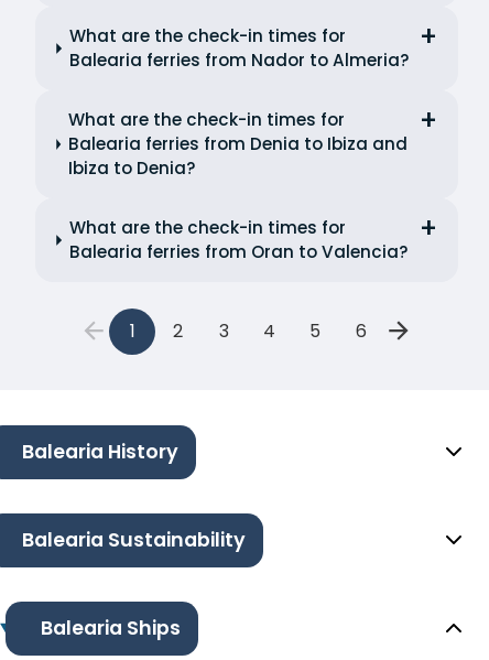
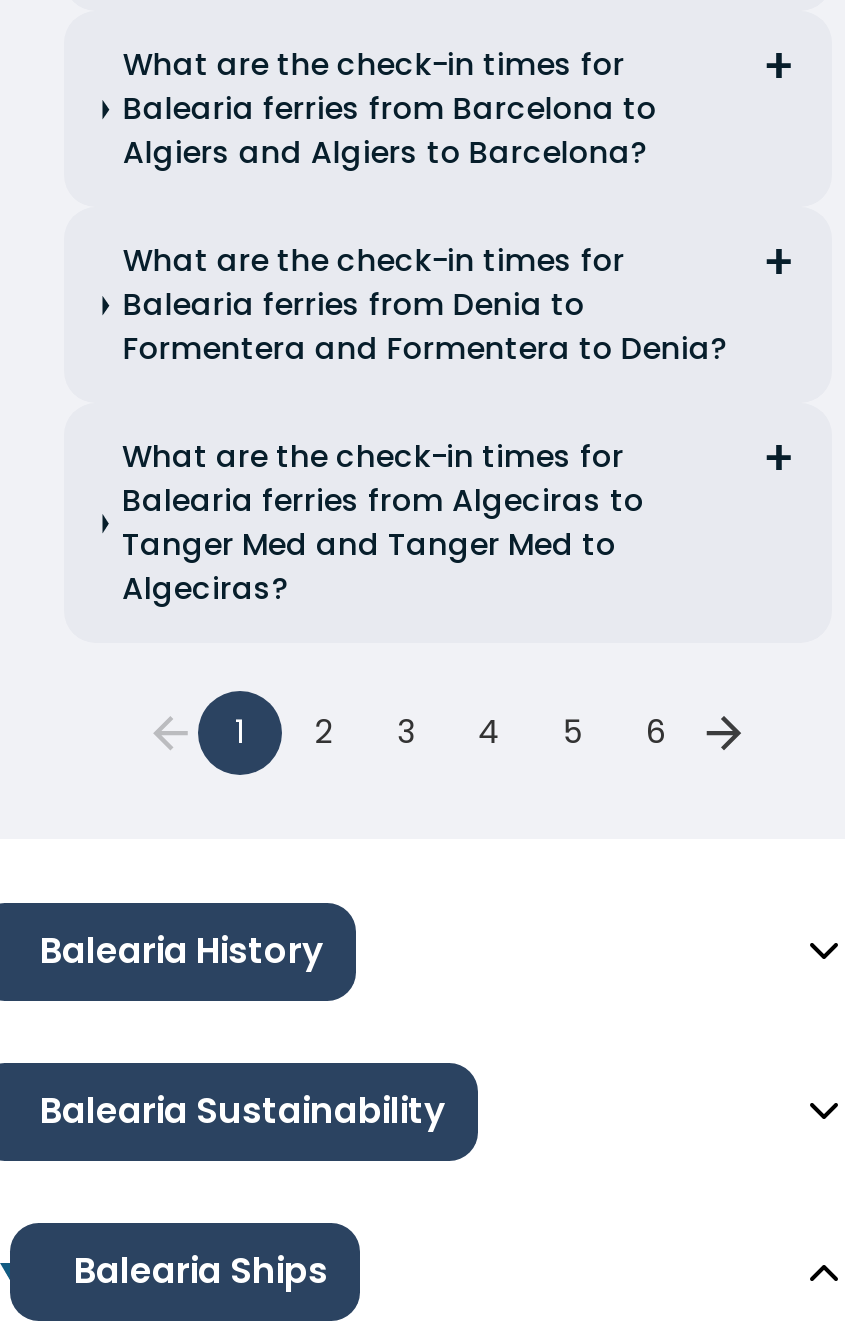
- Balearia ferries from Nador to Almeria?
+ Balearia ferries from Barcelona to
+ Algiers and Algiers to Barcelona?

- Balearia ferries from Denia to Ibiza and
- Ibiza to Denia?
+ Balearia ferries from Denia to
+ Formentera and Formentera to Denia?

- Balearia ferries from Oran to Valencia?
+ Balearia ferries from Algeciras to
+ Tanger Med and Tanger Med to
+ Algeciras?
